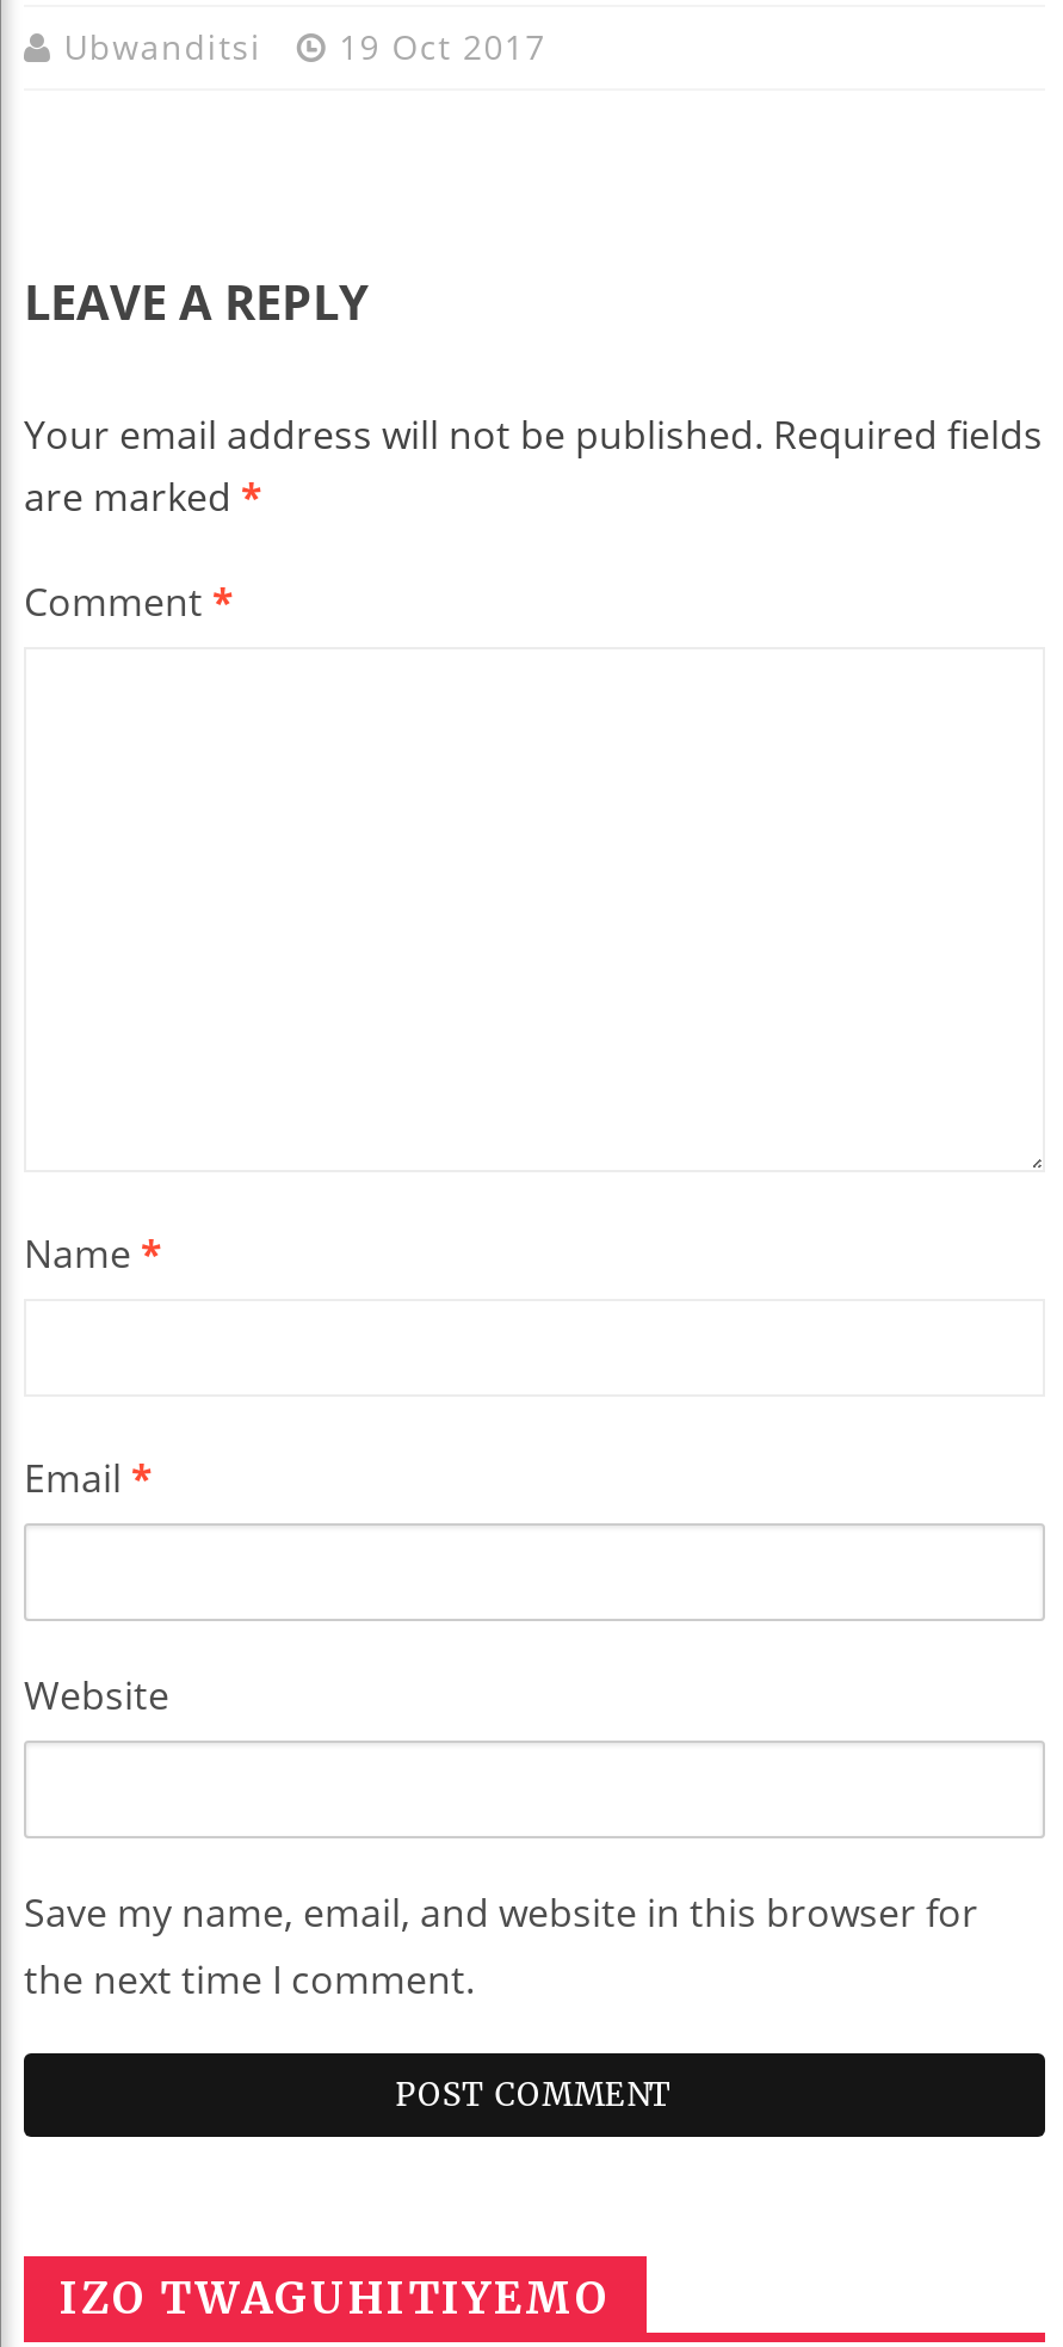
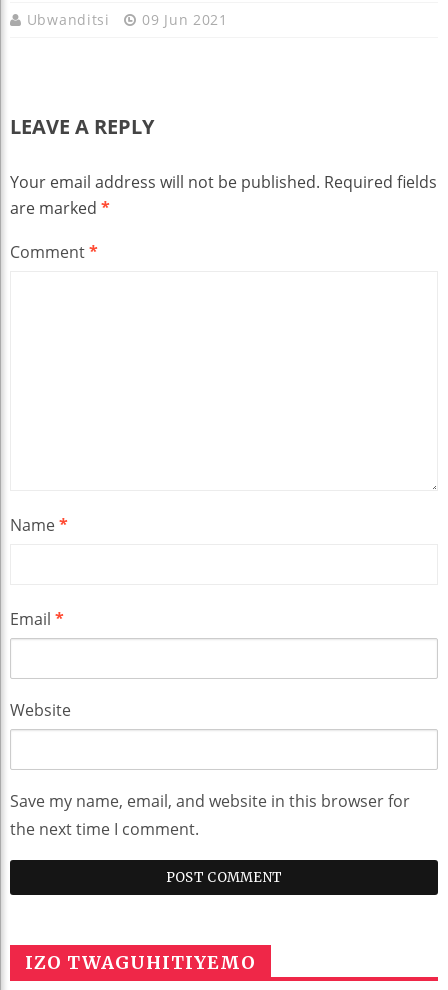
- Ubwanditsi 19 Oct 2017
+ Ubwanditsi 09 Jun 2021
